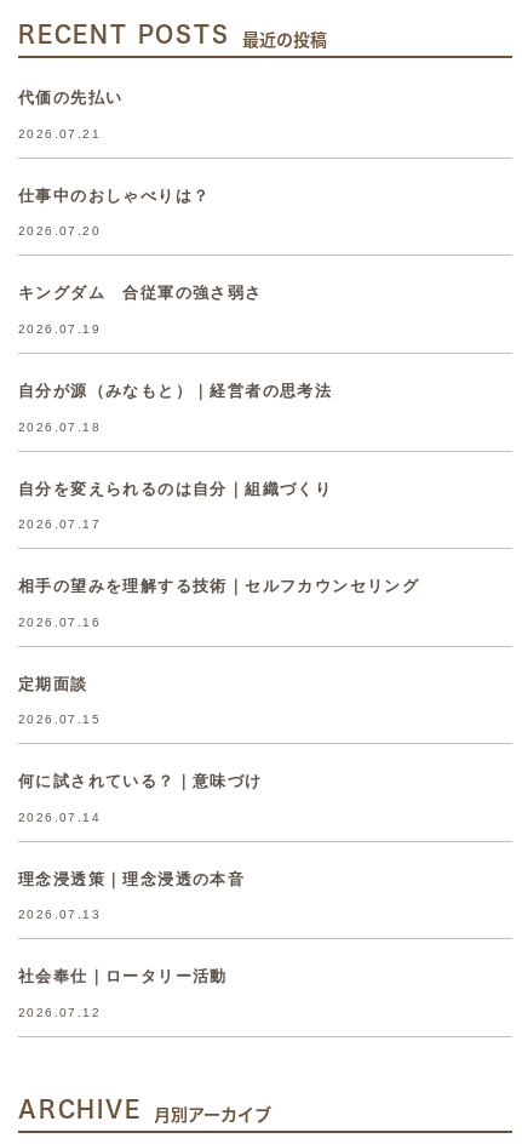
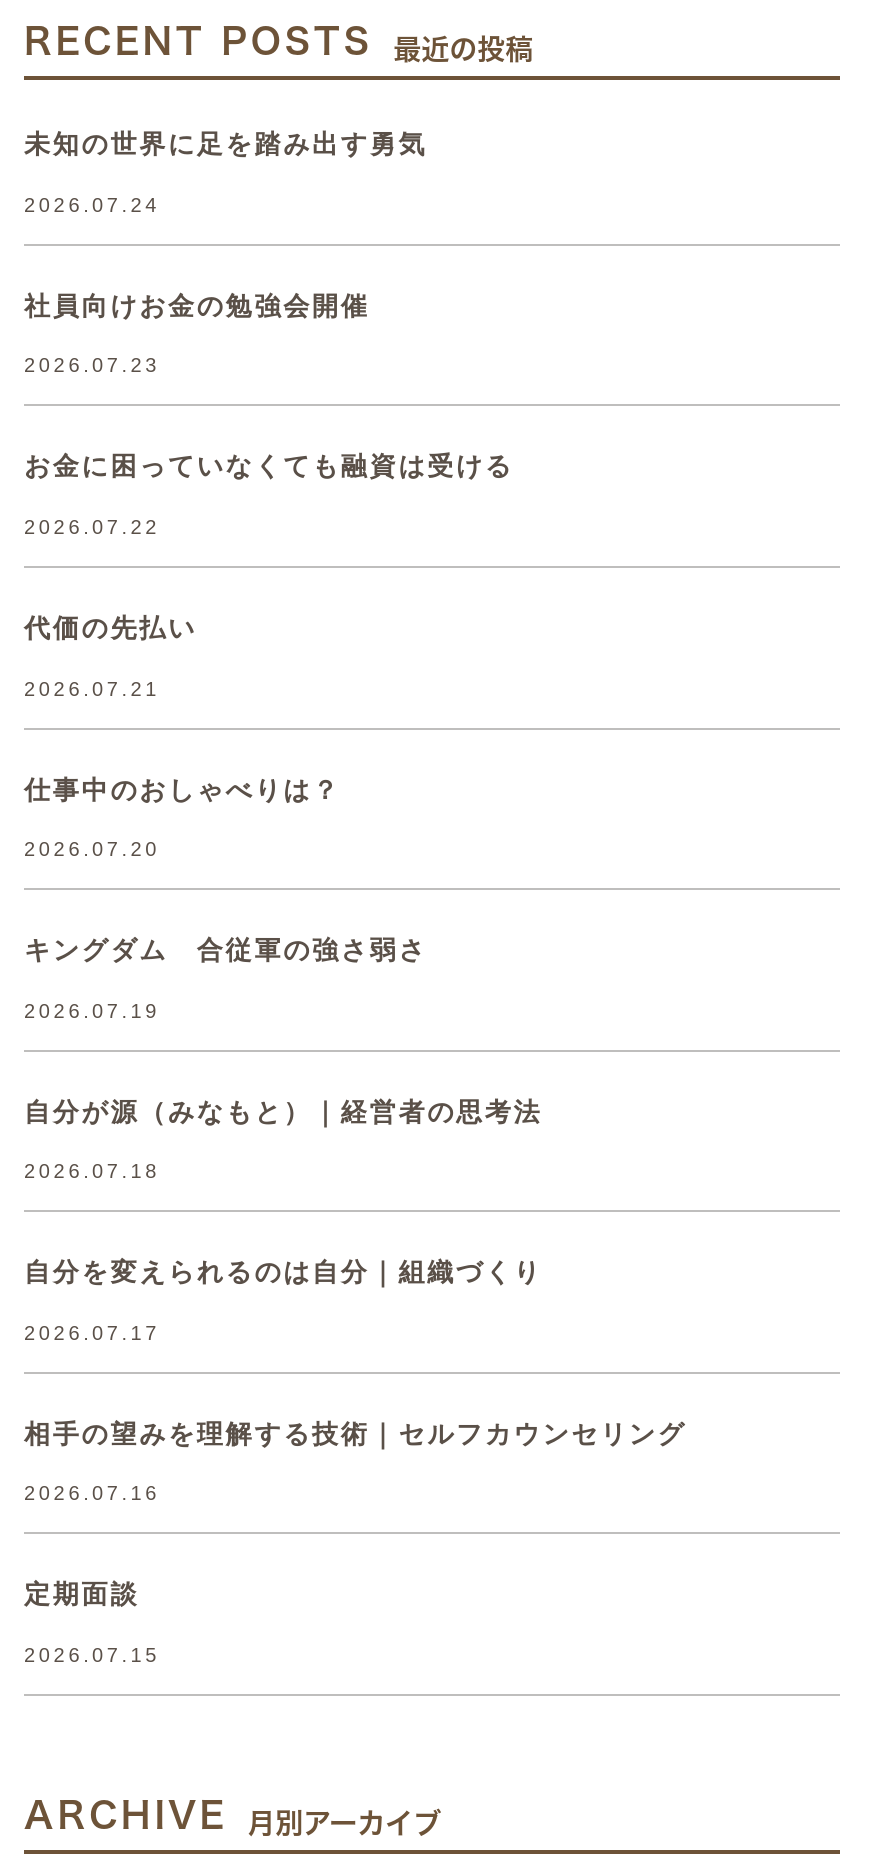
+ 未知の世界に足を踏み出す勇気
+ 2026.07.24

+ 社員向けお金の勉強会開催
+ 2026.07.23

+ お金に困っていなくても融資は受ける
+ 2026.07.22

moved down: 代価の先払い | 2026.07.21 | 仕事中のおしゃべりは？ | ... | 定期面談 | 2026.07.15

- 何に試されている？｜意味づけ
- 2026.07.14

- 理念浸透策｜理念浸透の本音
- 2026.07.13

- 社会奉仕｜ロータリー活動
- 2026.07.12
